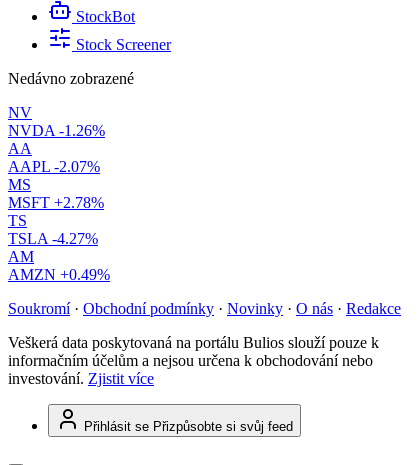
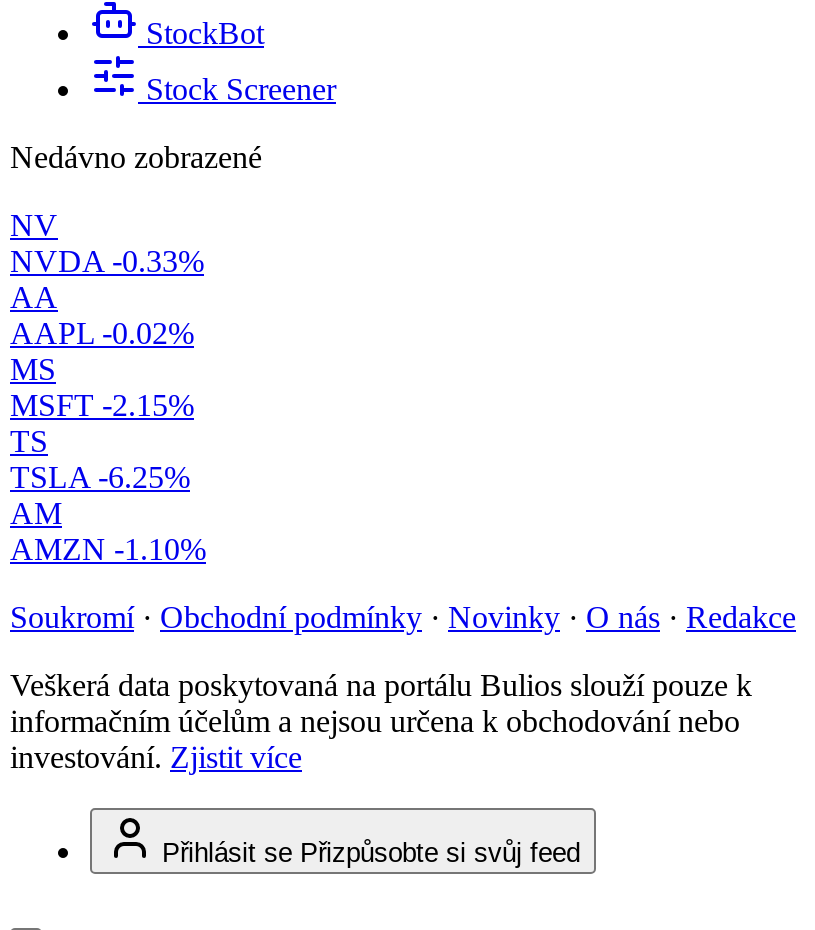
- NVDA -1.26%
+ NVDA -0.33%

- AAPL -2.07%
+ AAPL -0.02%

- MSFT +2.78%
+ MSFT -2.15%

- TSLA -4.27%
+ TSLA -6.25%

- AMZN +0.49%
+ AMZN -1.10%
